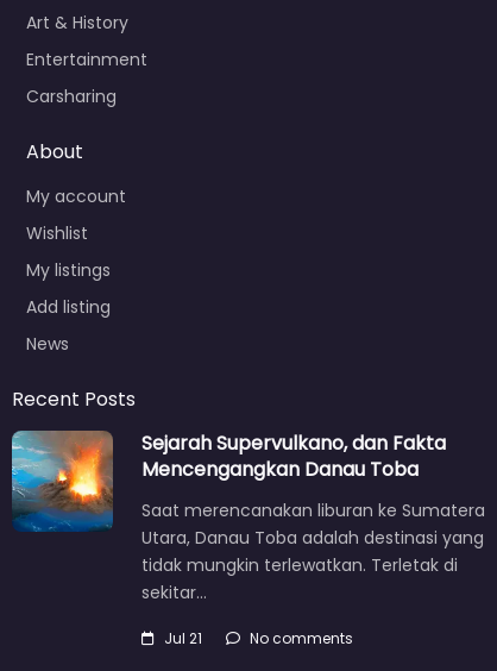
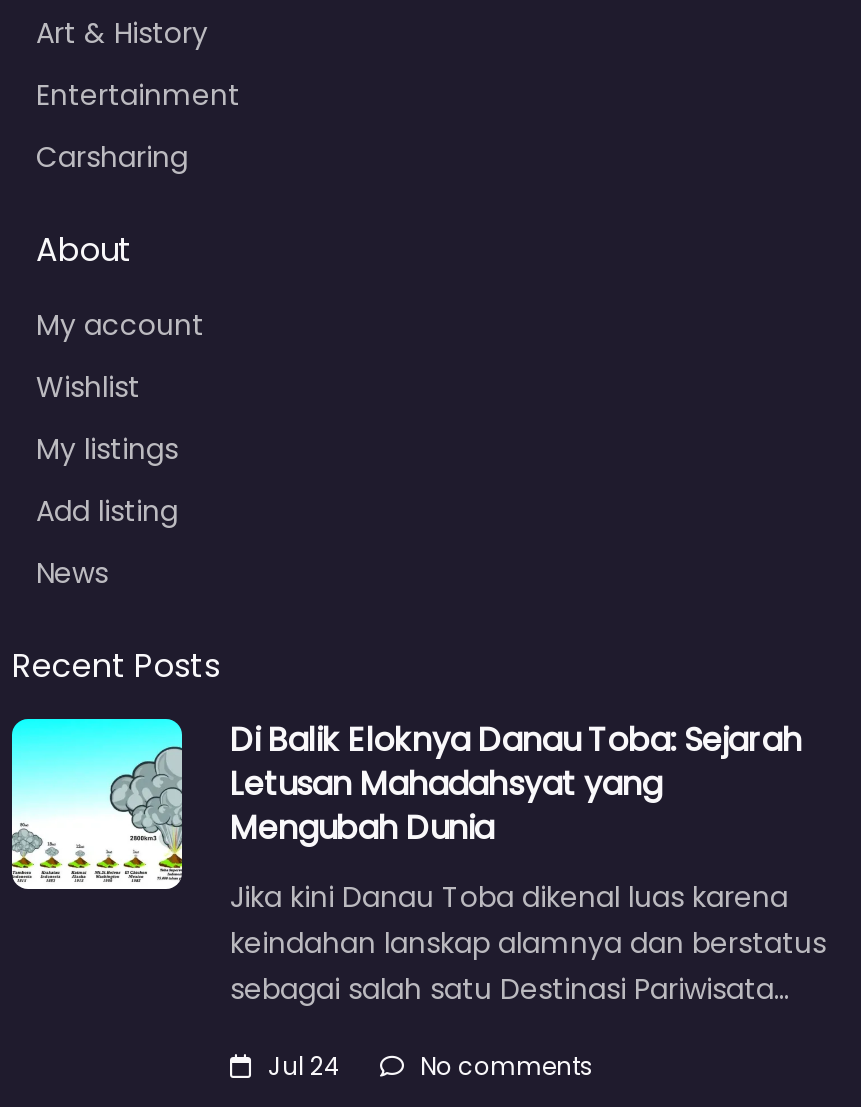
- [image]
- Sejarah Supervulkano, dan Fakta
- Mencengangkan Danau Toba
+ [image]
+ Di Balik Eloknya Danau Toba: Sejarah
+ Letusan Mahadahsyat yang
+ Mengubah Dunia

- Saat merencanakan liburan ke Sumatera
- Utara, Danau Toba adalah destinasi yang
- tidak mungkin terlewatkan. Terletak di
- sekitar…
+ Jika kini Danau Toba dikenal luas karena
+ keindahan lanskap alamnya dan berstatus
+ sebagai salah satu Destinasi Pariwisata…

- Jul 21
+ Jul 24
